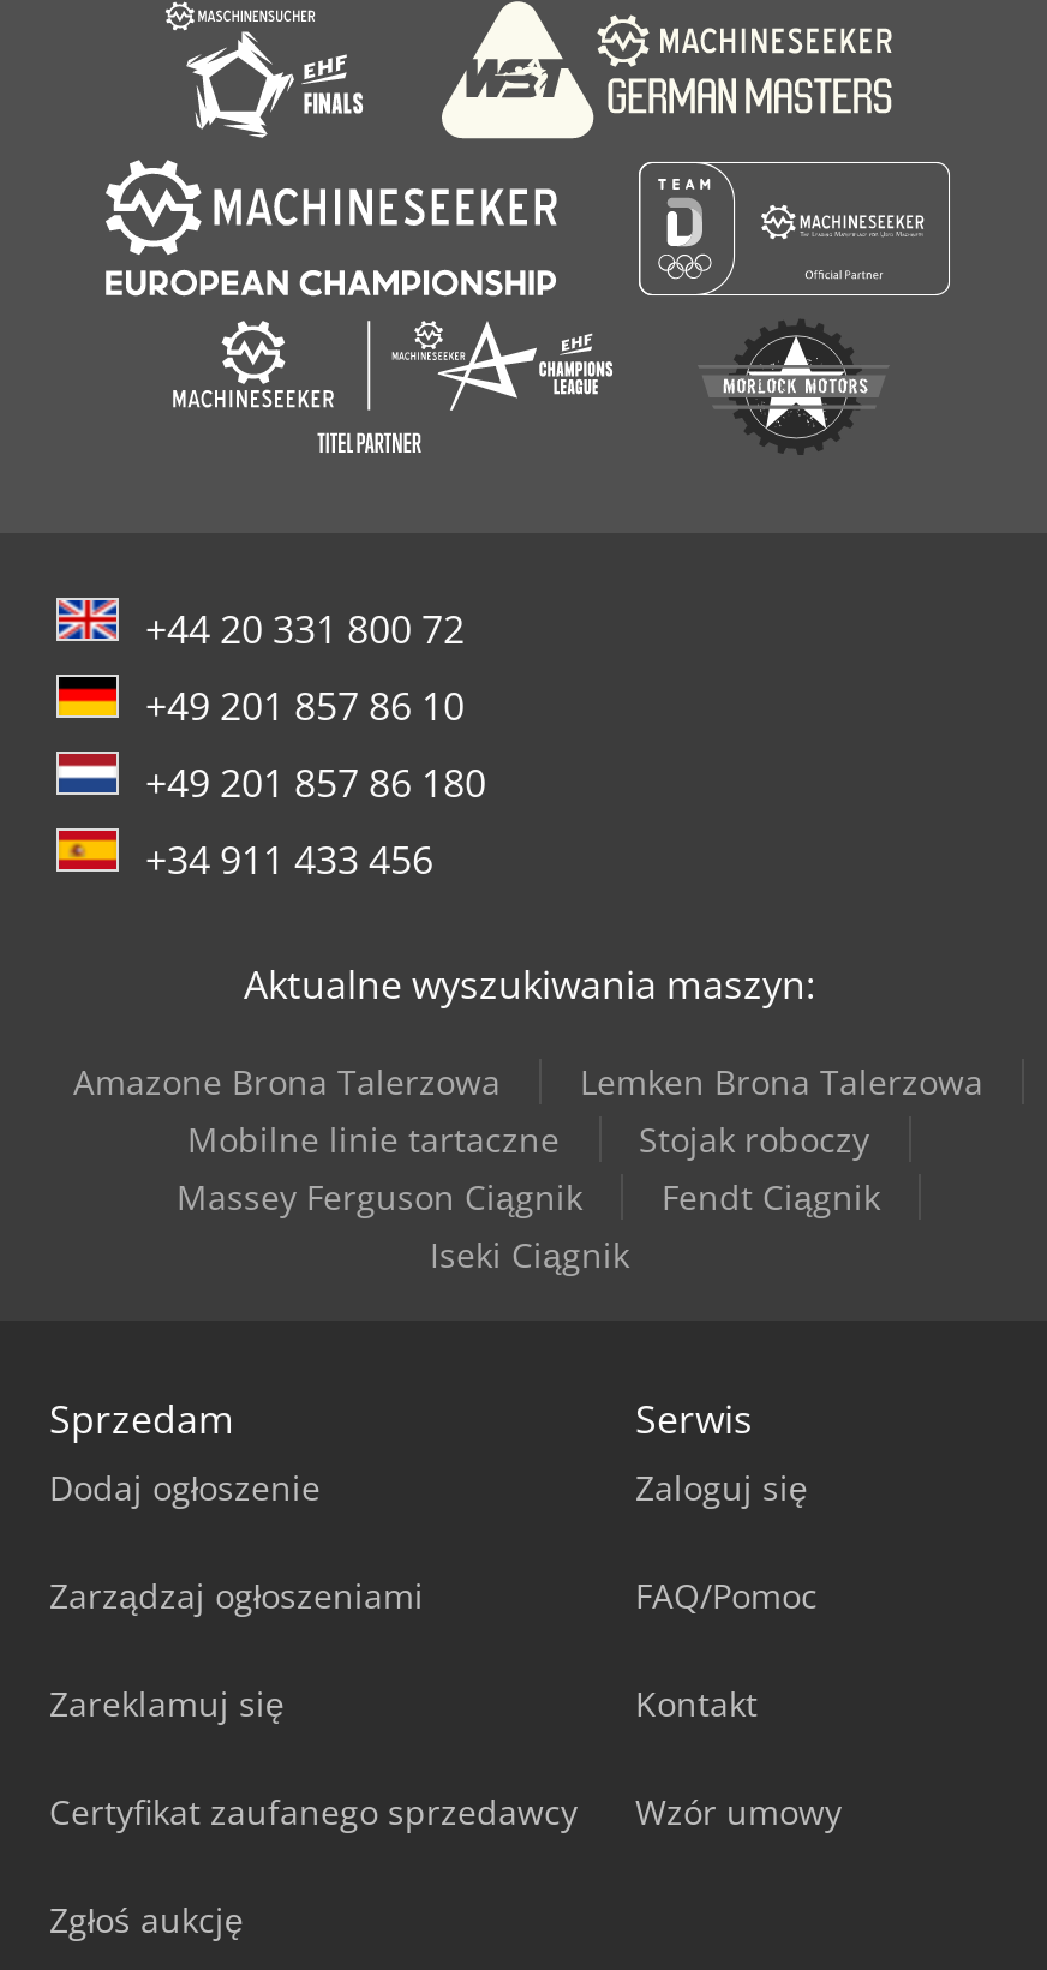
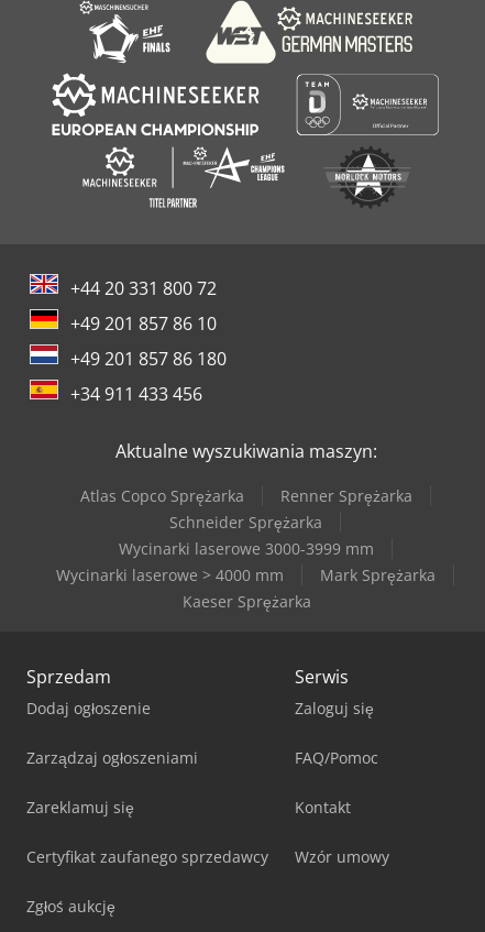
- Amazone Brona Talerzowa
- Lemken Brona Talerzowa
- Mobilne linie tartaczne
- Stojak roboczy
- Massey Ferguson Ciągnik
- Fendt Ciągnik
- Iseki Ciągnik
+ Atlas Copco Sprężarka
+ Renner Sprężarka
+ Schneider Sprężarka
+ Wycinarki laserowe 3000-3999 mm
+ Wycinarki laserowe > 4000 mm
+ Mark Sprężarka
+ Kaeser Sprężarka
